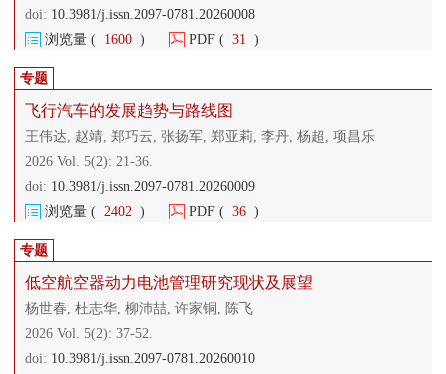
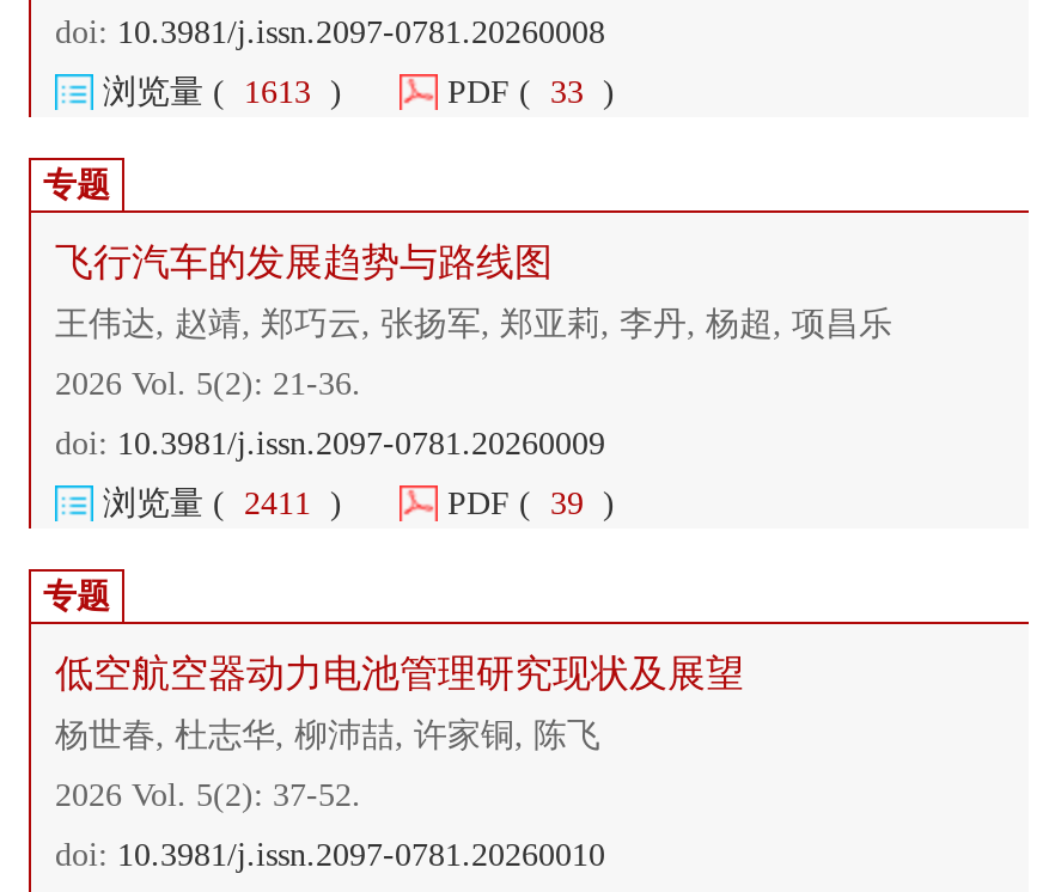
- 浏览量 ( 1600 )
+ 浏览量 ( 1613 )

- PDF ( 31 )
+ PDF ( 33 )

- 浏览量 ( 2402 )
+ 浏览量 ( 2411 )

- PDF ( 36 )
+ PDF ( 39 )
